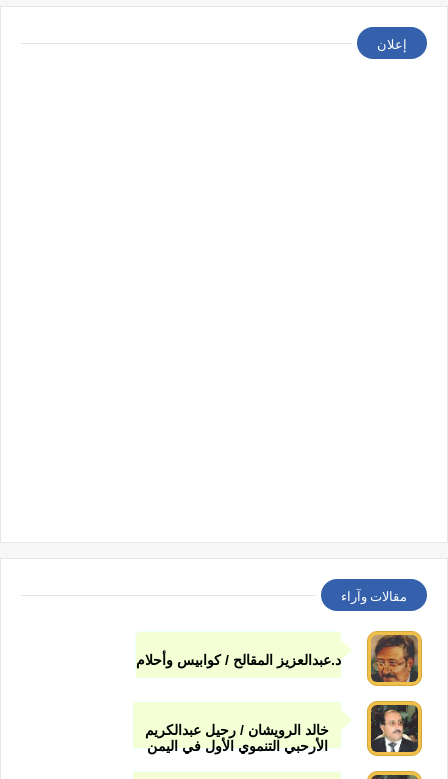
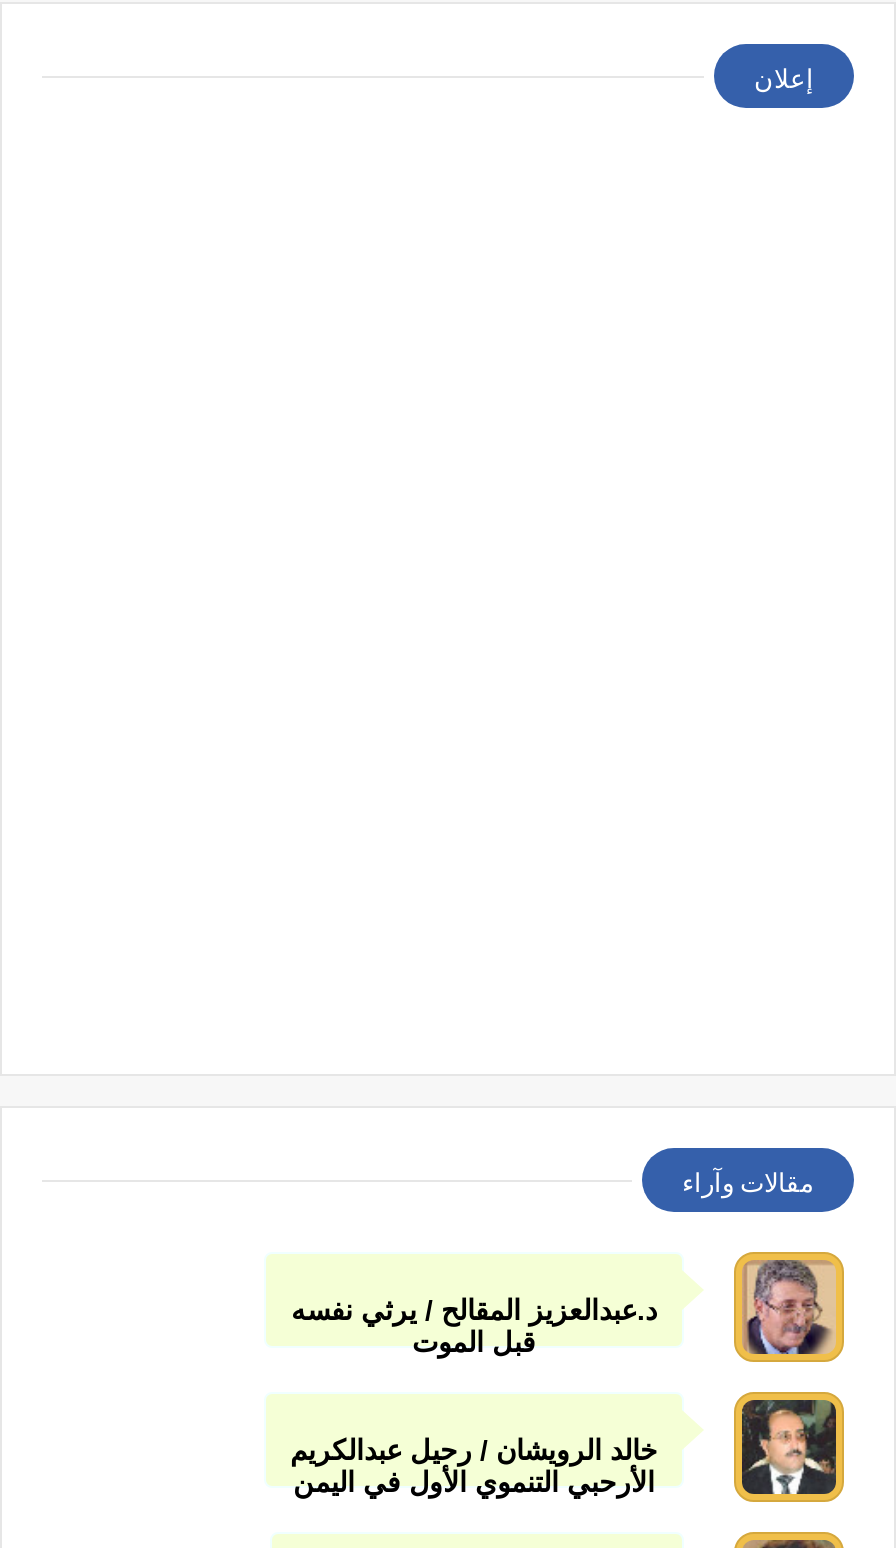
- [image]
+ [image]

- د.عبدالعزيز المقالح / كوابيس وأحلام
+ د.عبدالعزيز المقالح / يرثي نفسه
+ قبل الموت
